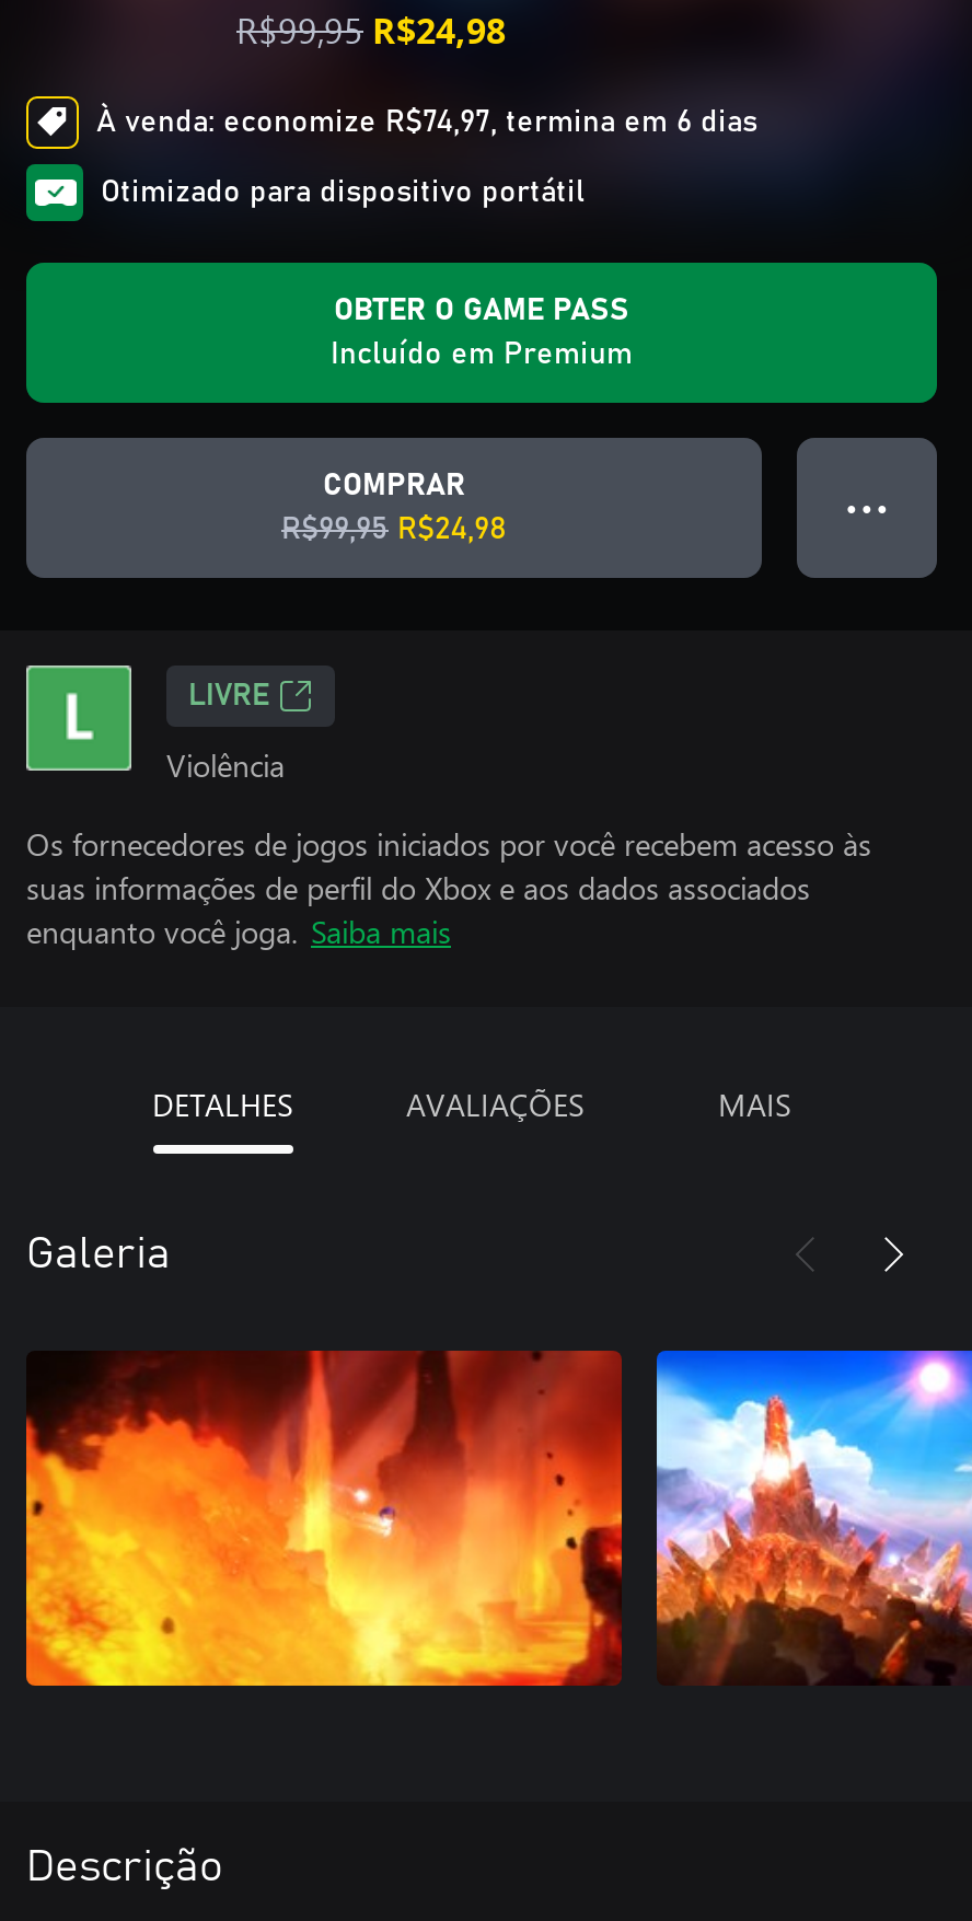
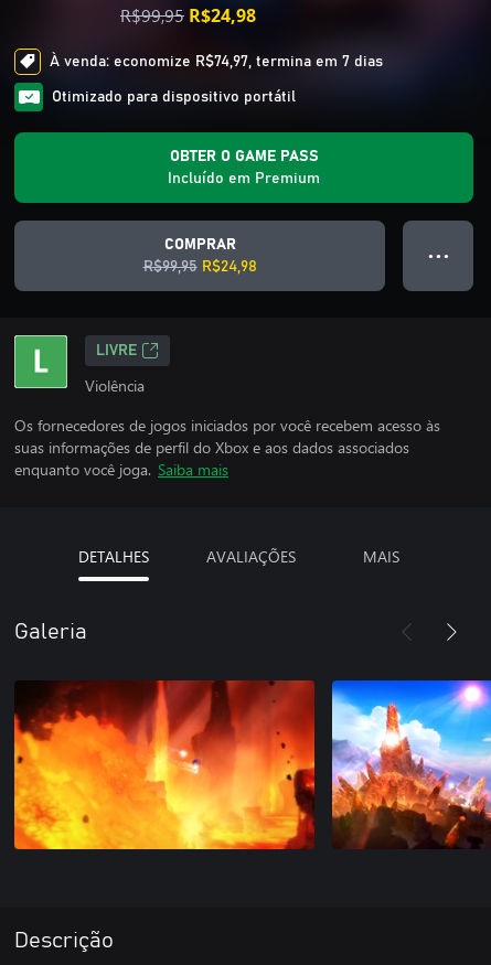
- À venda: economize R$74,97, termina em 6 dias
+ À venda: economize R$74,97, termina em 7 dias
